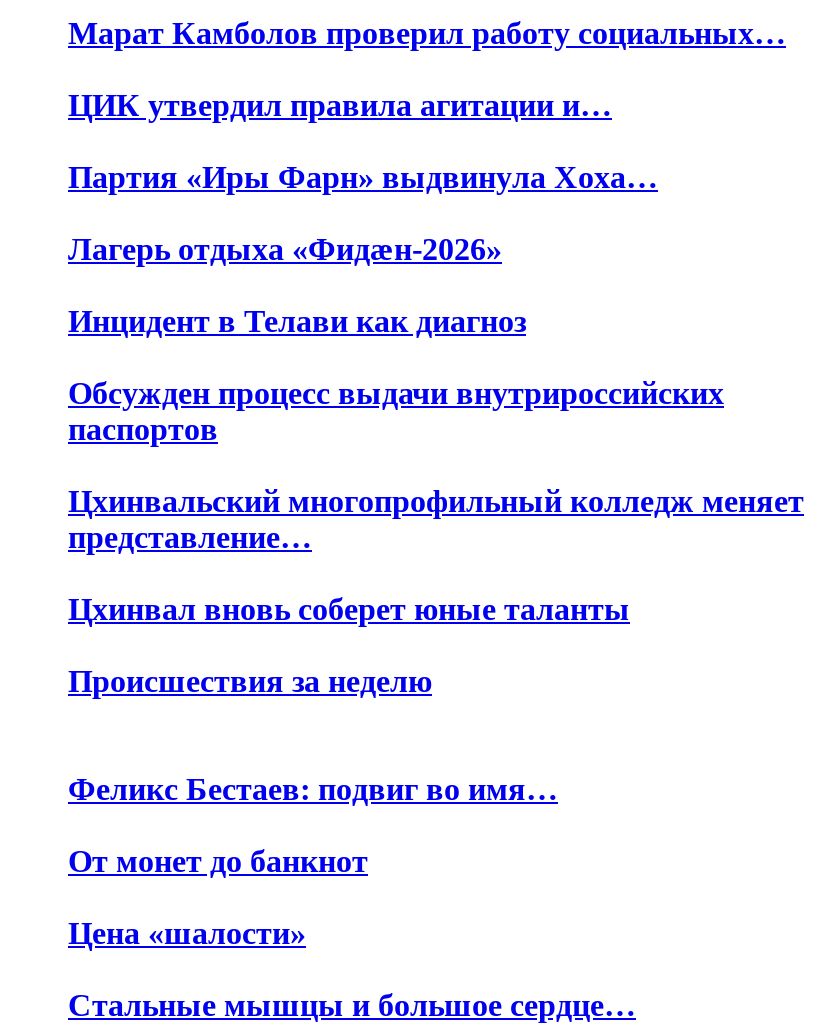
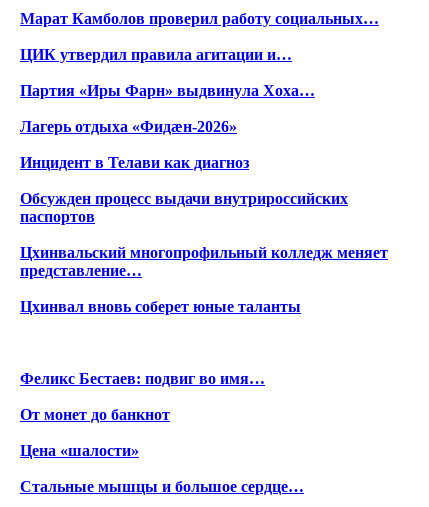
- Происшествия за неделю
